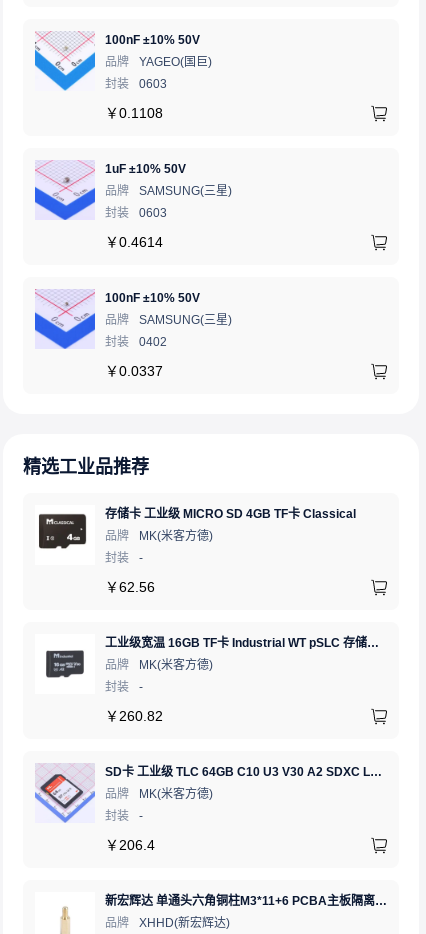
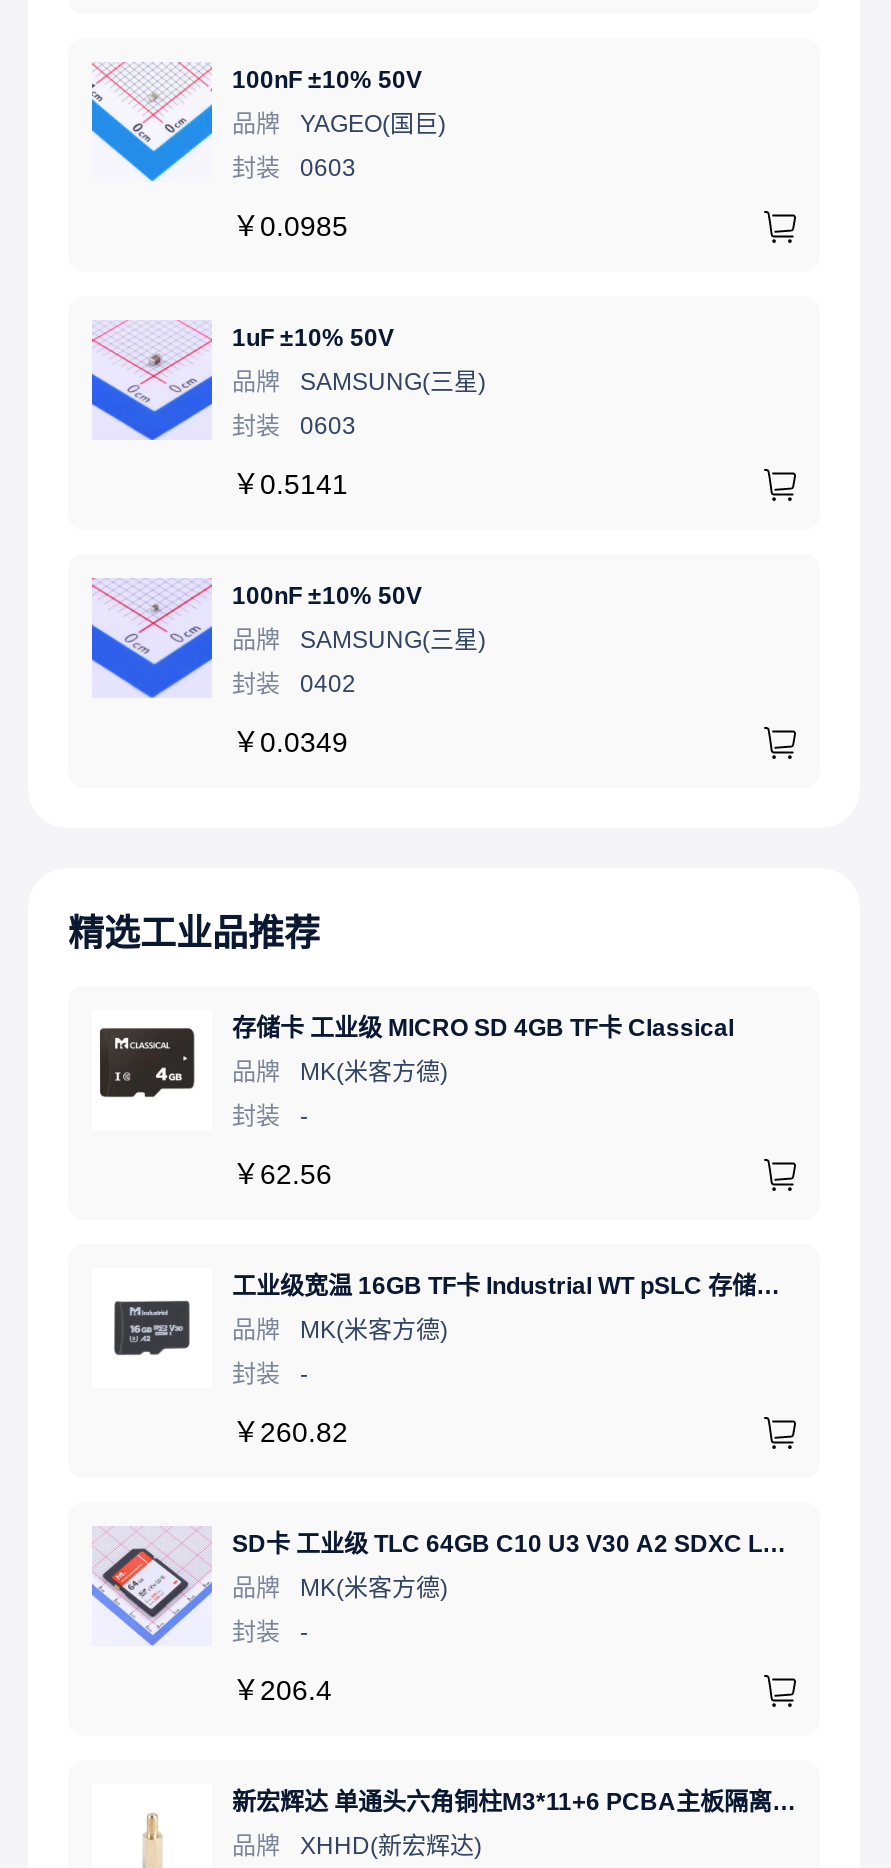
- ￥0.1108
+ ￥0.0985

- ￥0.4614
+ ￥0.5141

- ￥0.0337
+ ￥0.0349
